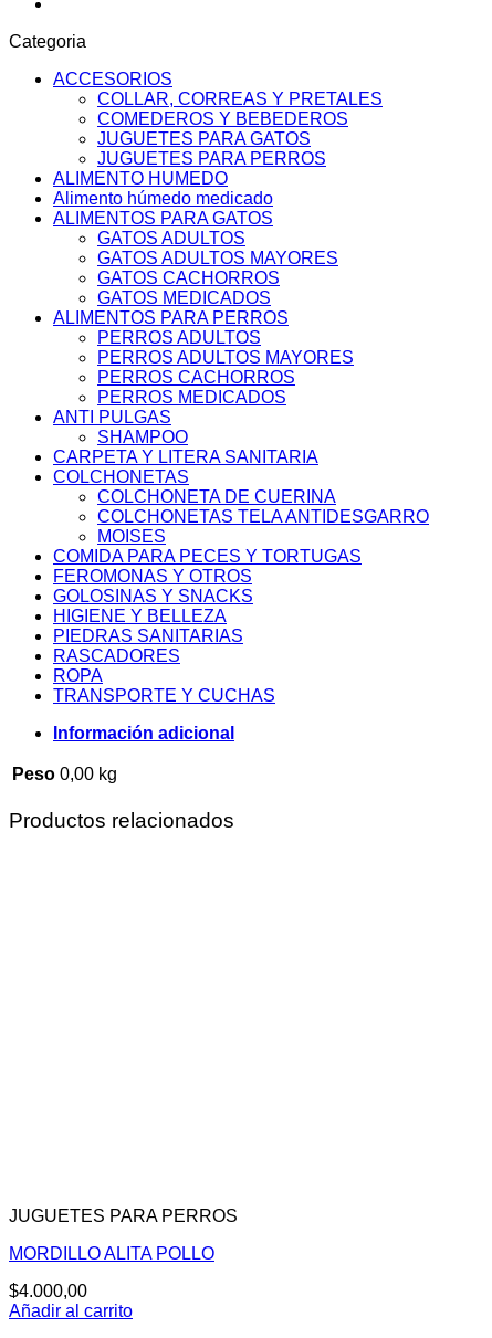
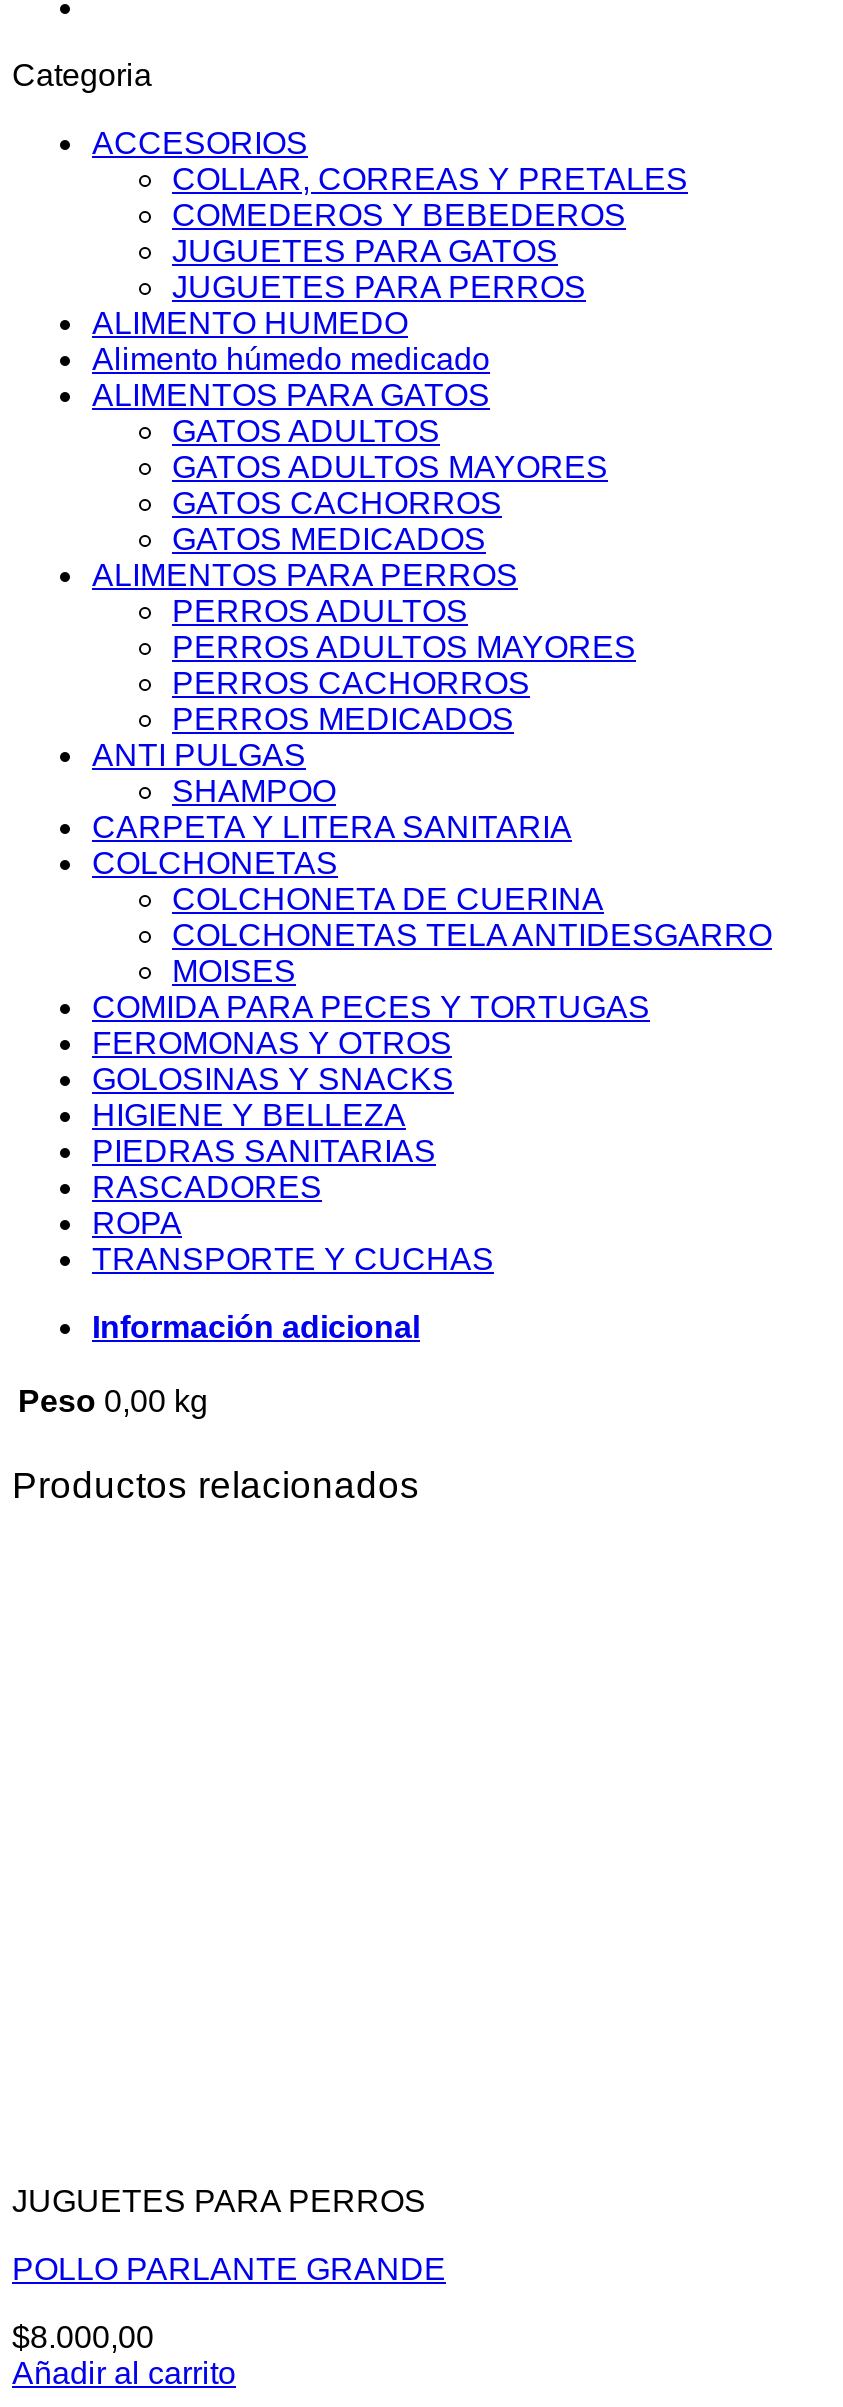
- MORDILLO ALITA POLLO
+ POLLO PARLANTE GRANDE

- $4.000,00
+ $8.000,00
